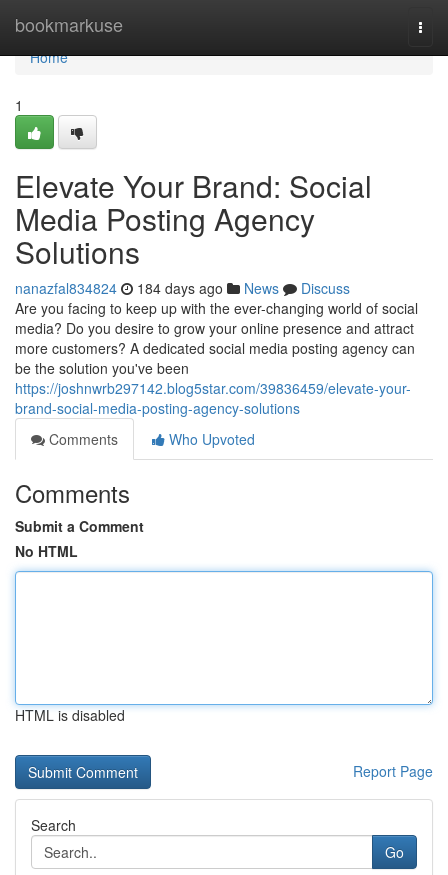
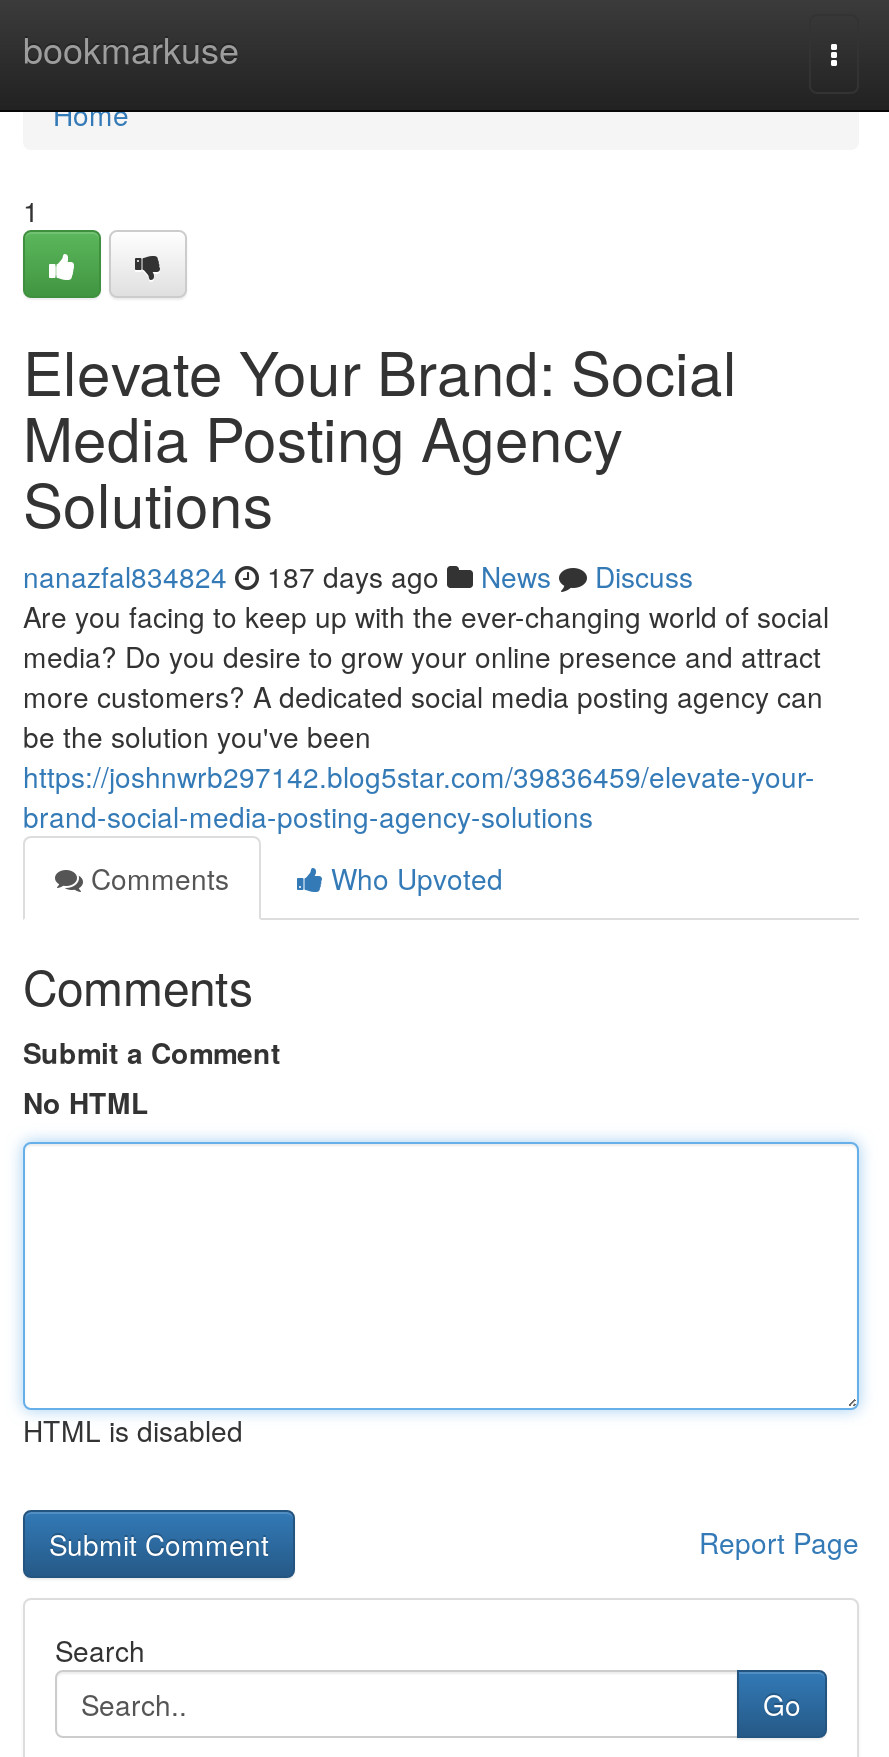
- nanazfal834824 184 days ago News Discuss
+ nanazfal834824 187 days ago News Discuss
